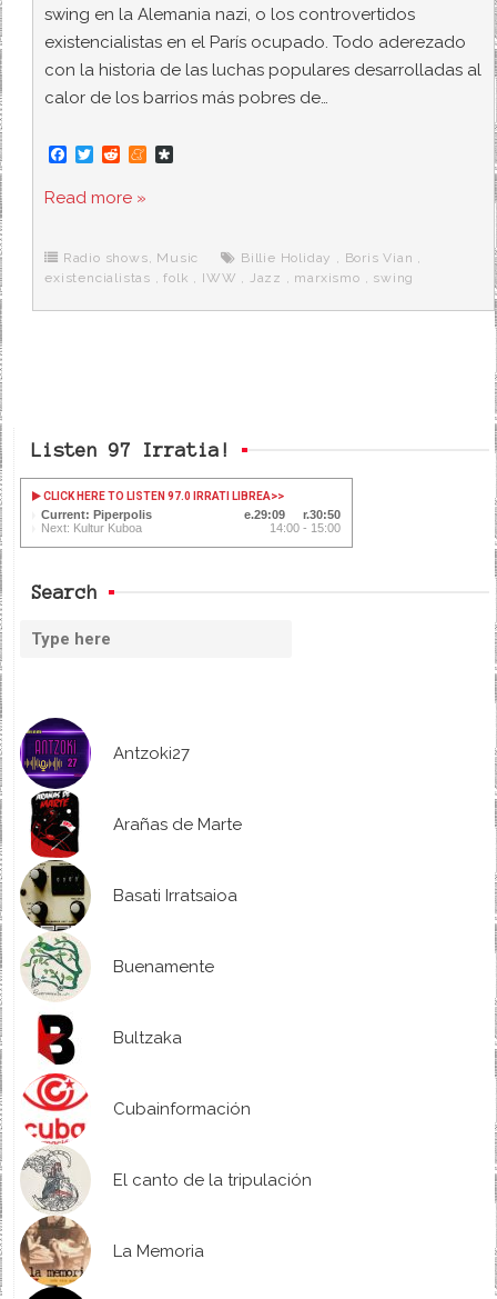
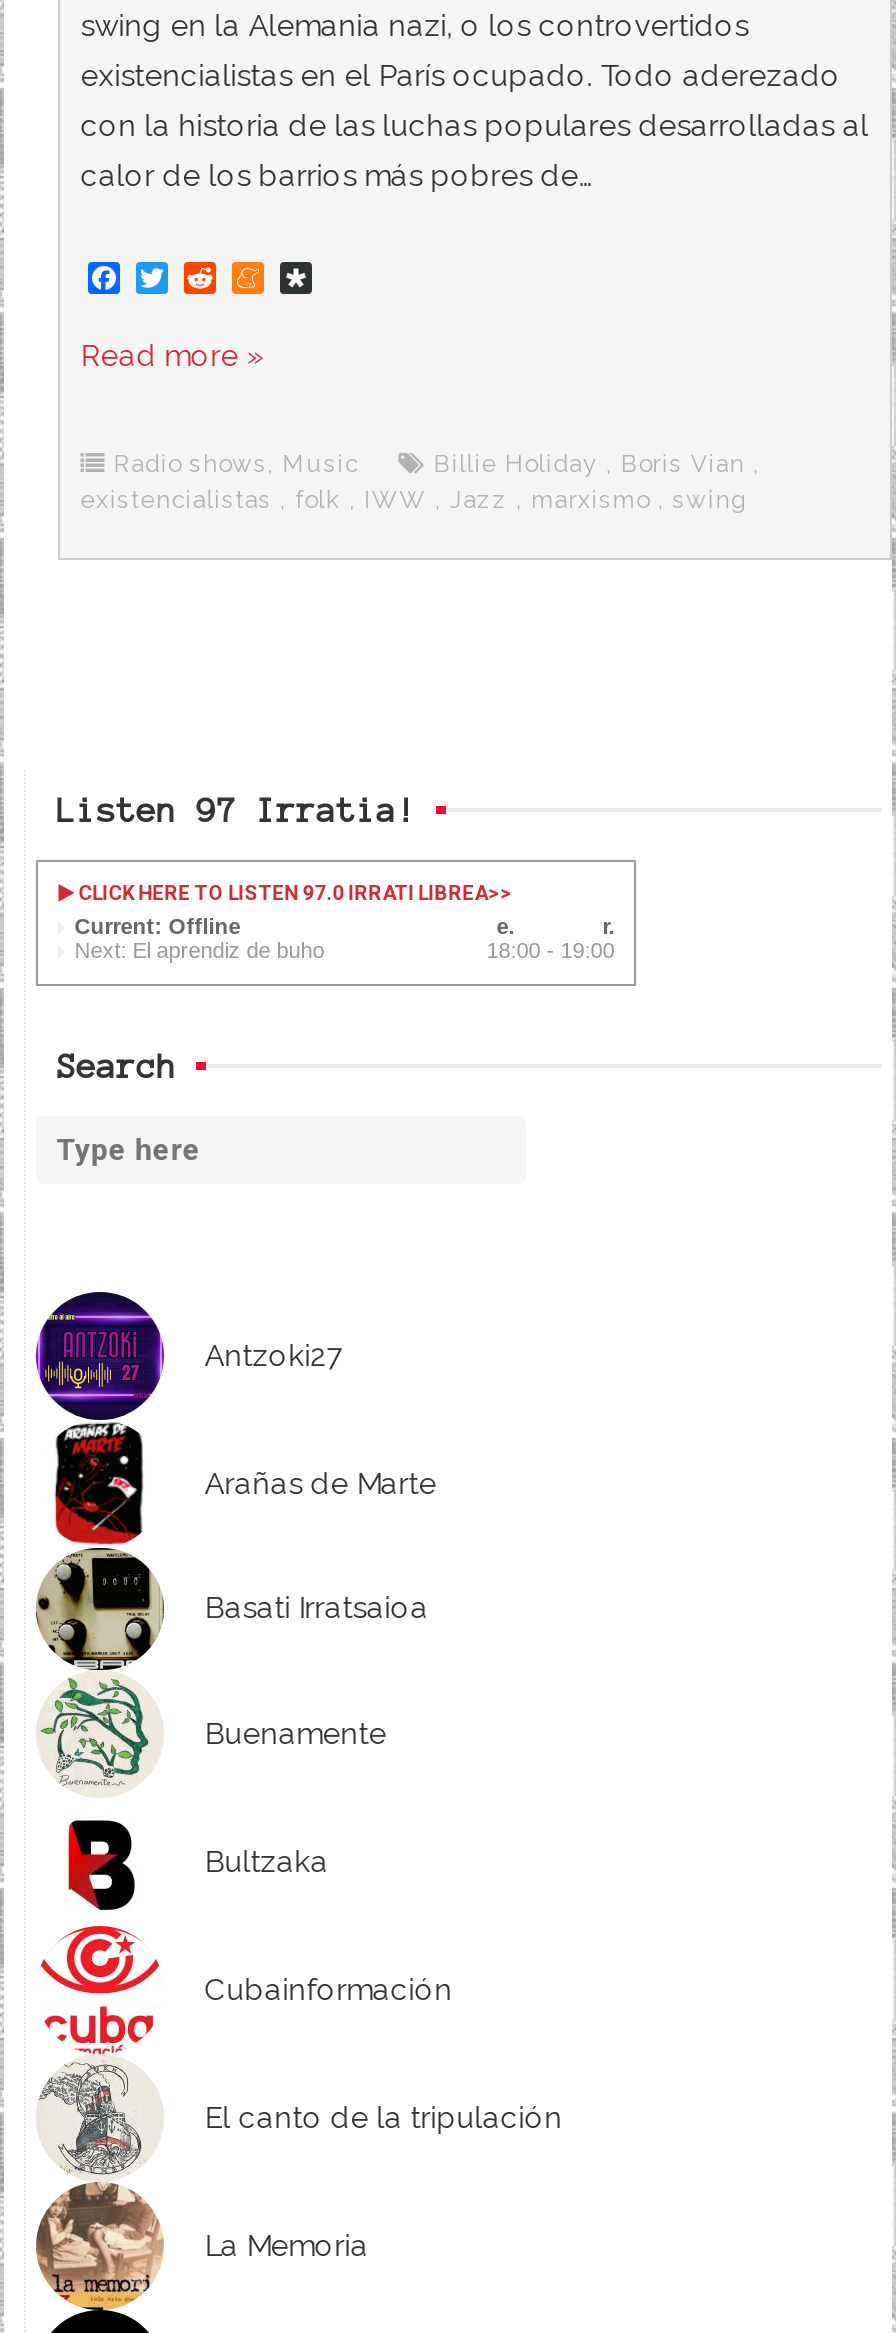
- Current: Piperpolis
- 29:09
- 30:50
- Next: Kultur Kuboa
- 14:00 - 15:00
+ Current: Offline
+ Next: El aprendiz de buho
+ 18:00 - 19:00
